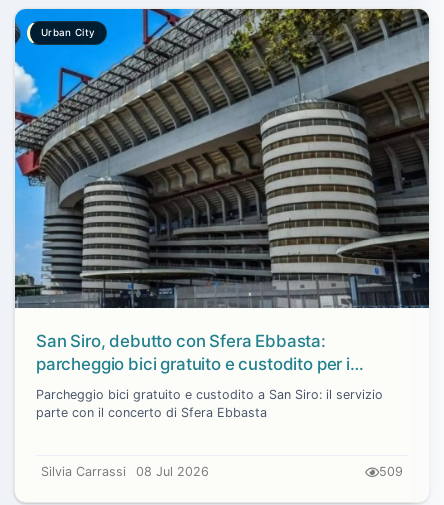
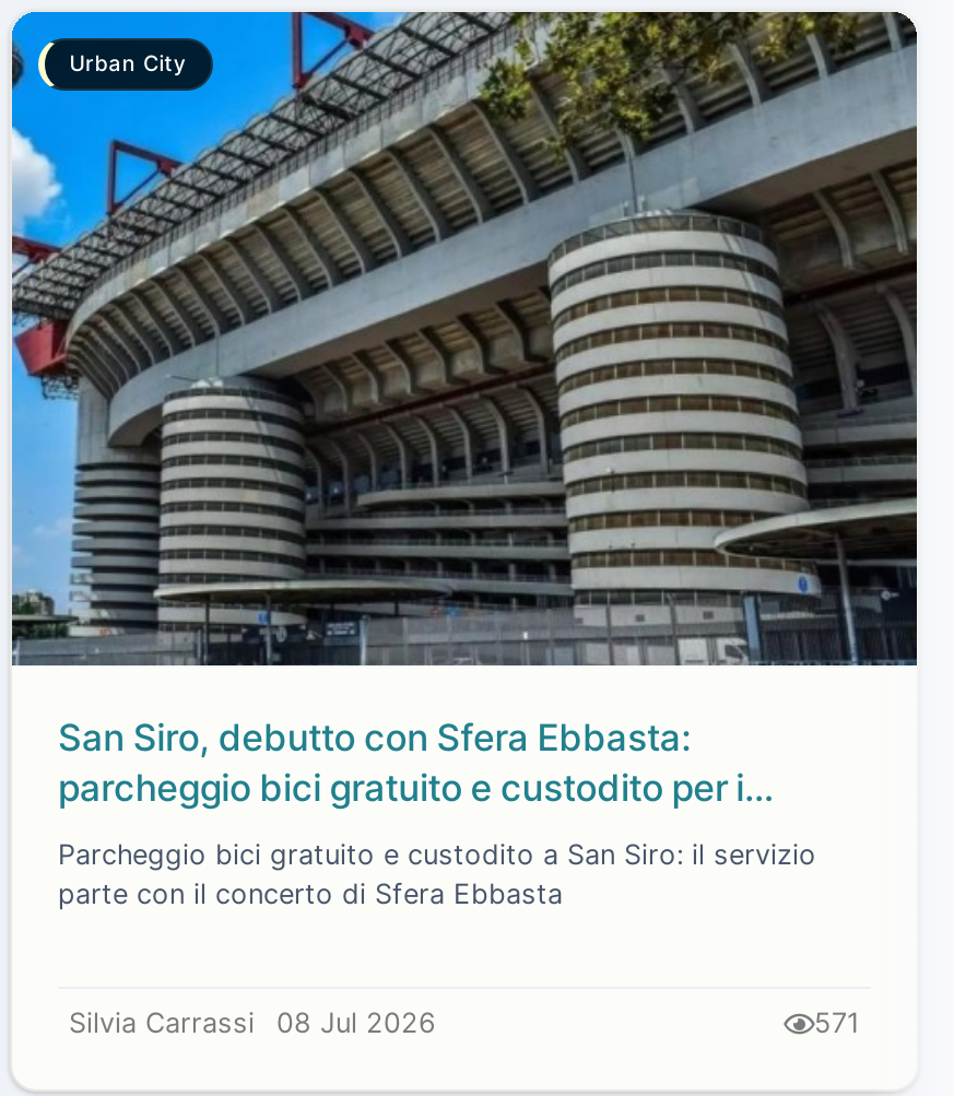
- 509
+ 571
